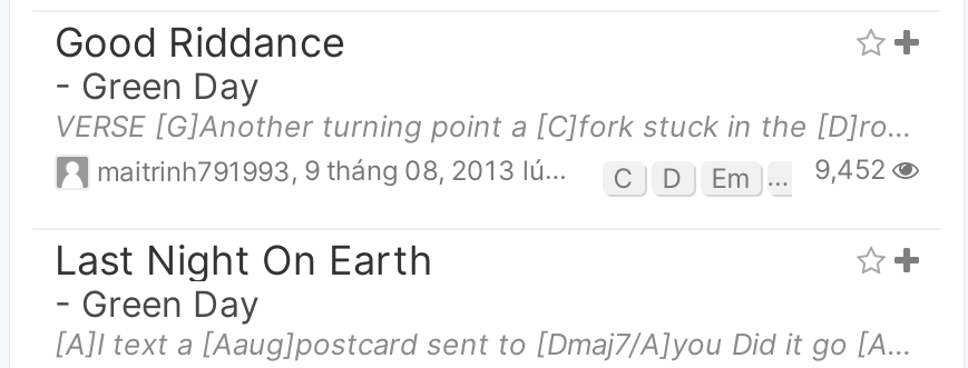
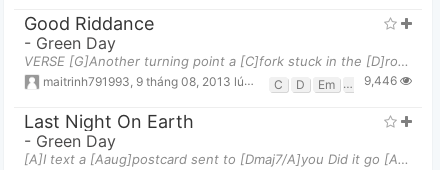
- G 9,452
+ G 9,446
